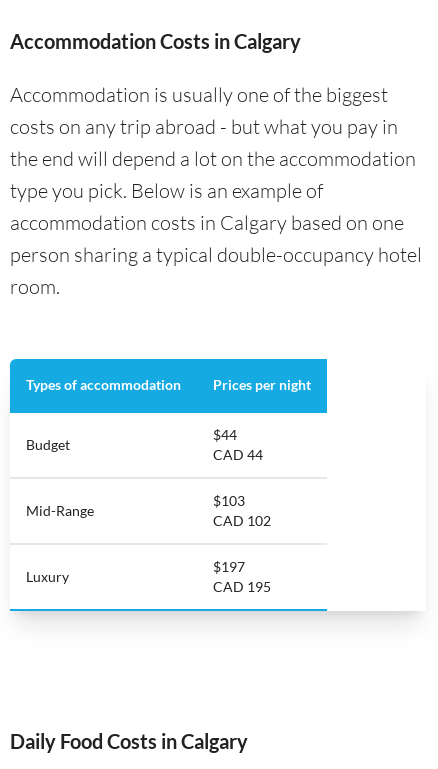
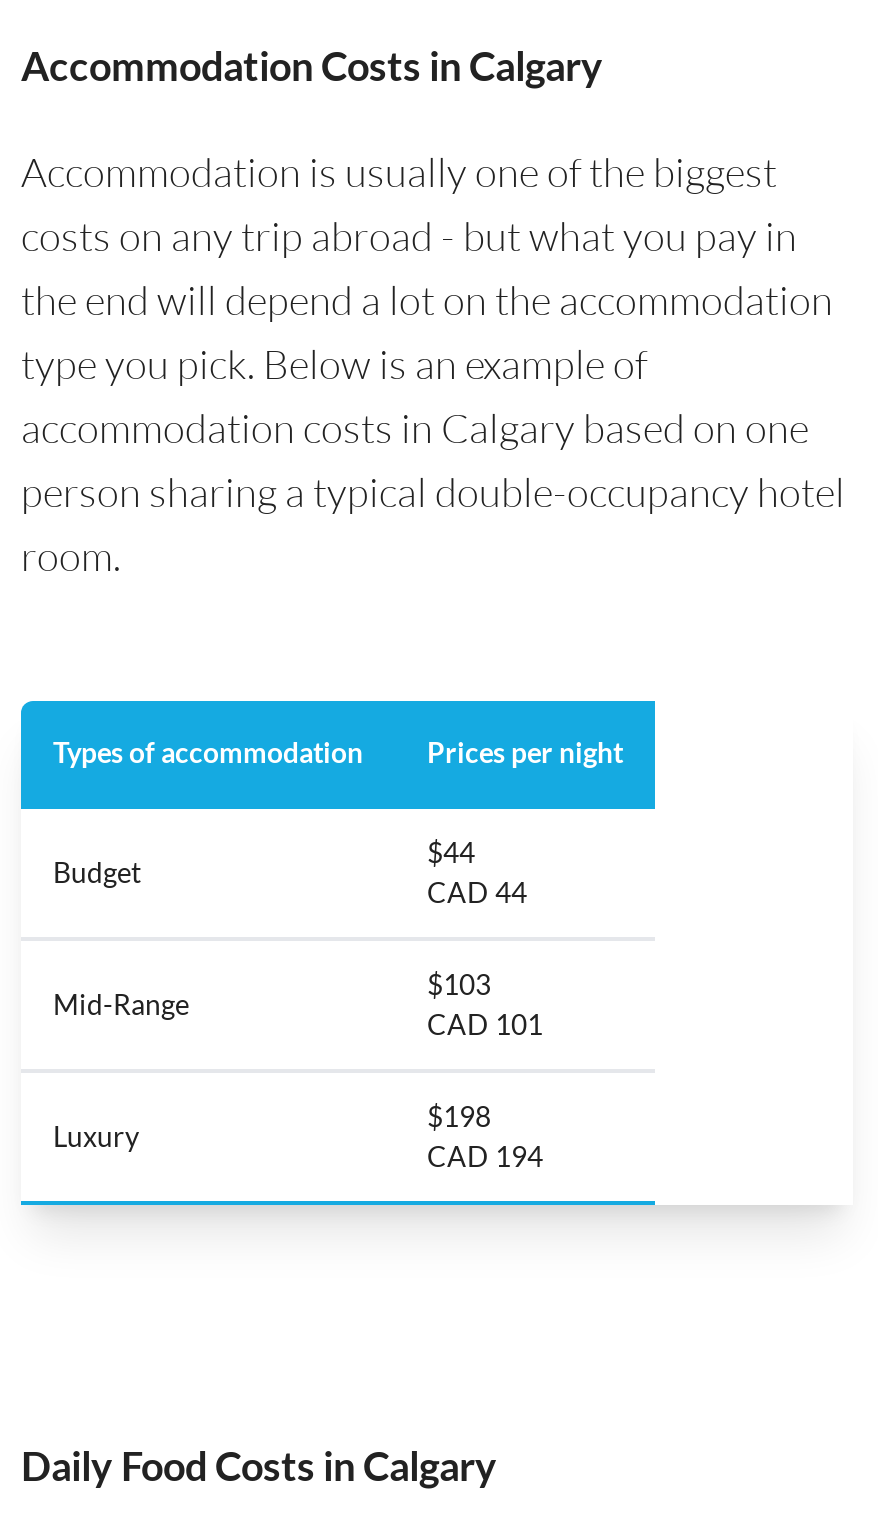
- CAD 102
+ CAD 101

- $197
+ $198

- CAD 195
+ CAD 194
